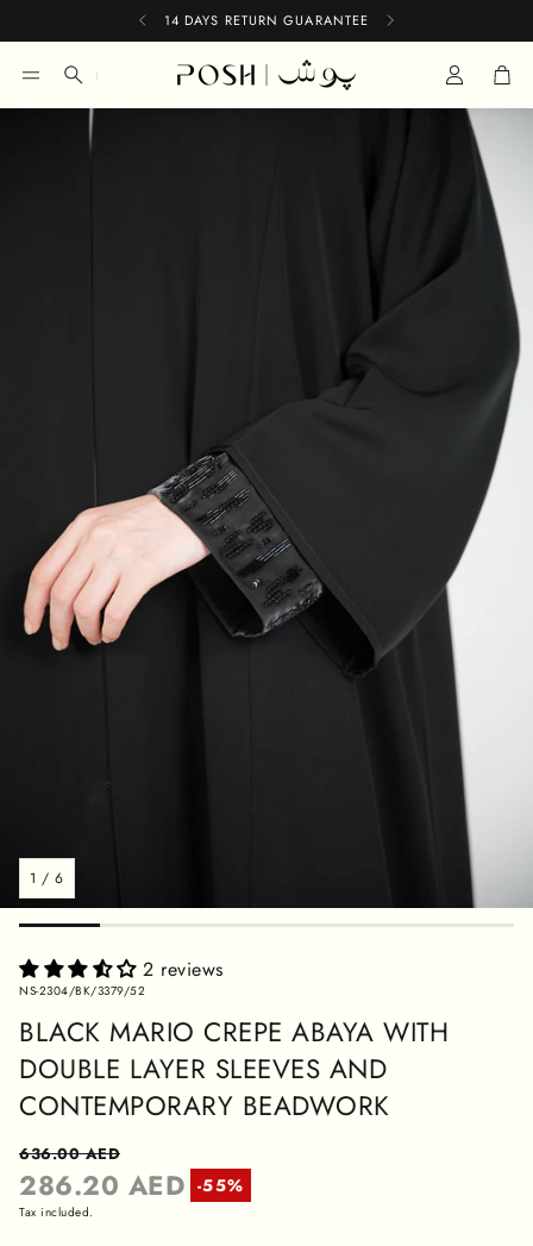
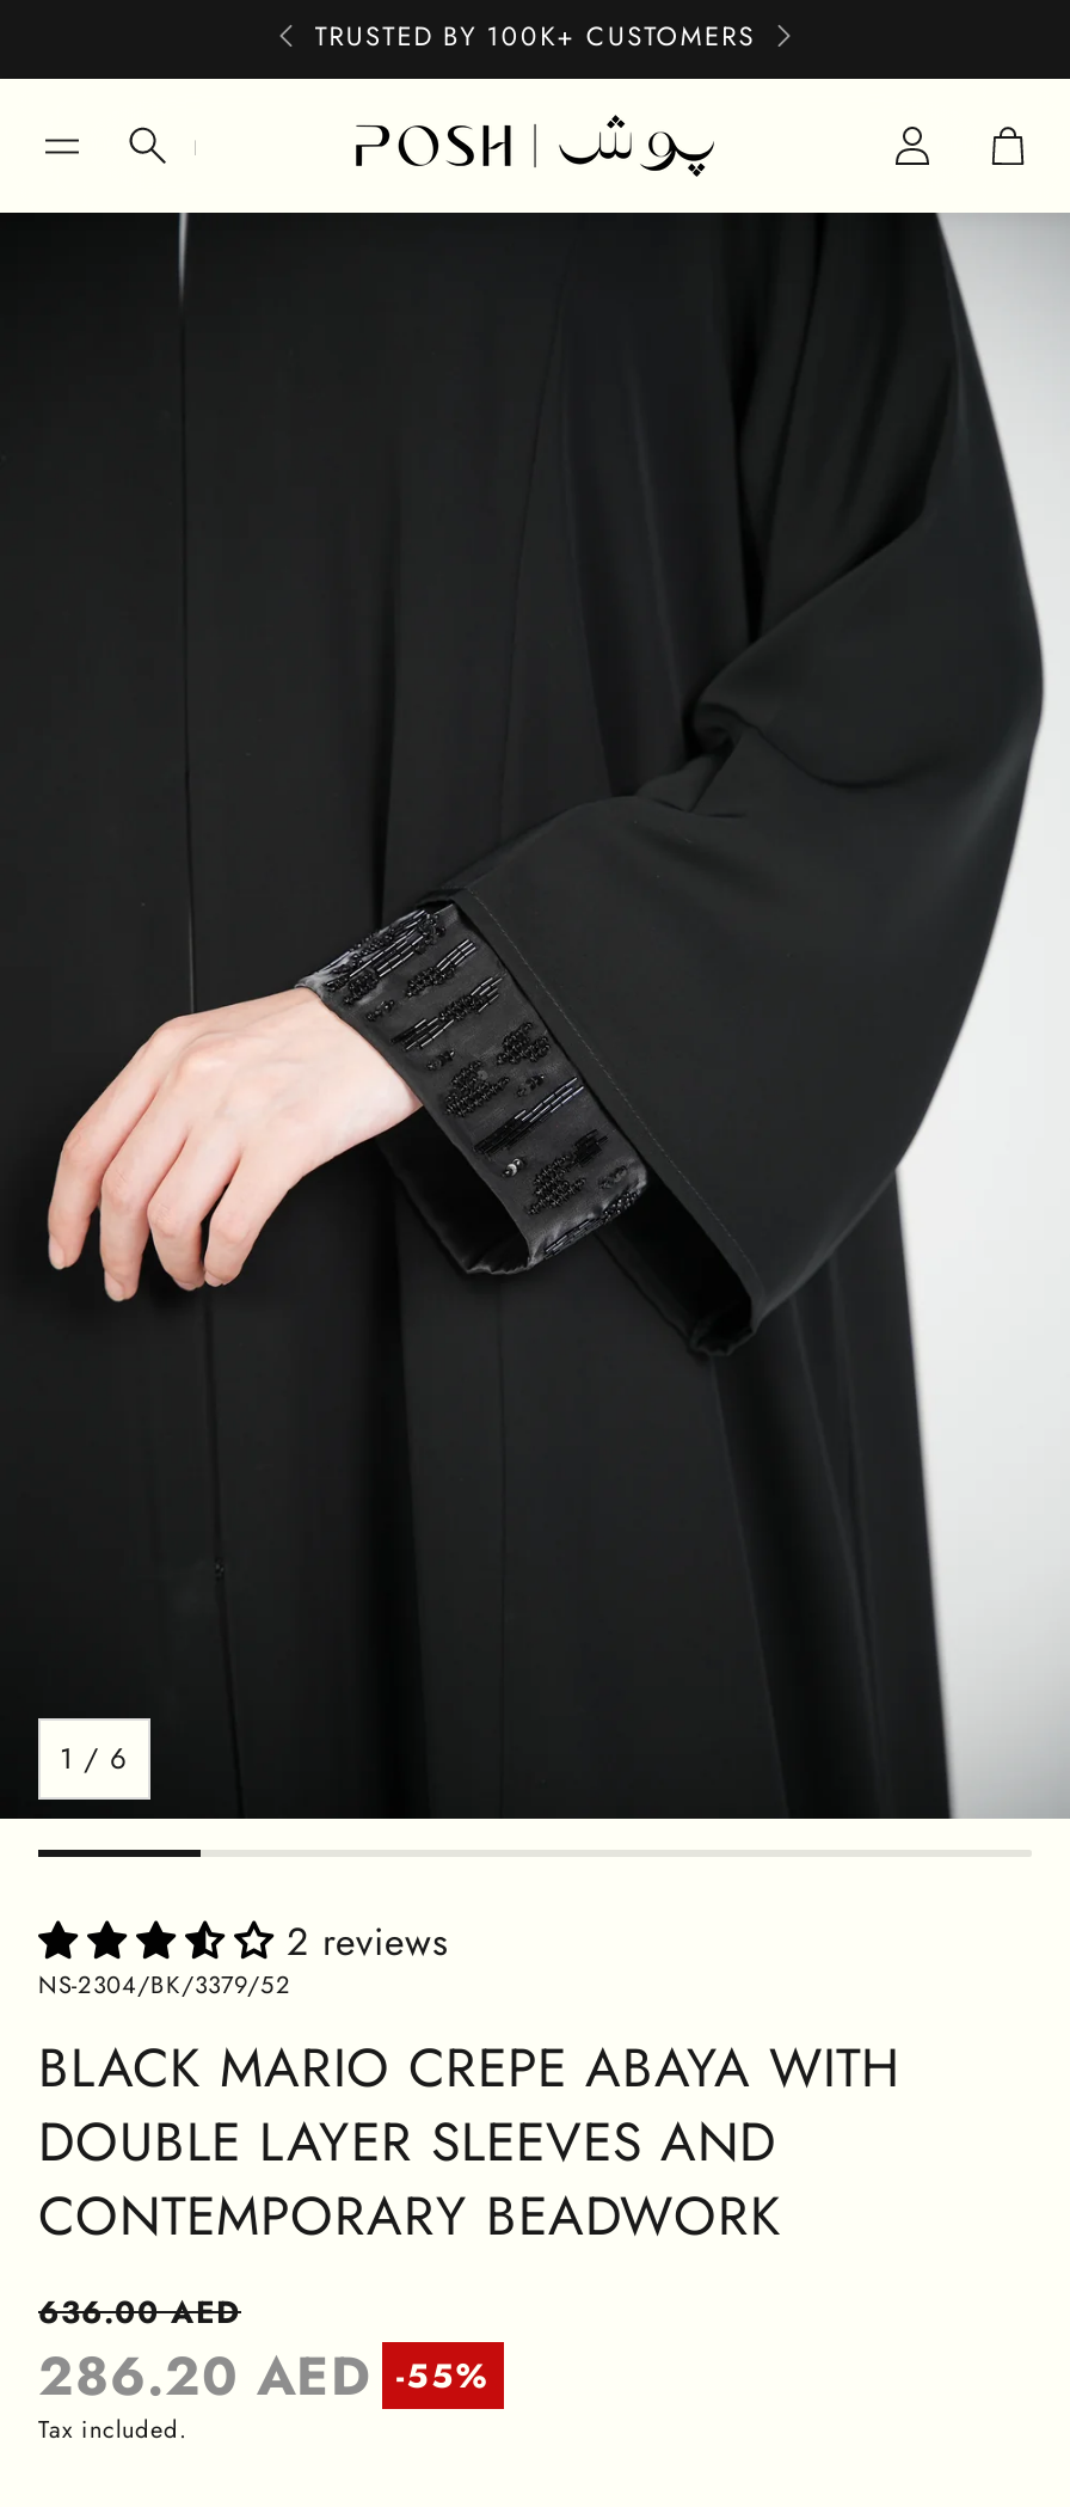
- 14 DAYS RETURN GUARANTEE
+ TRUSTED BY 100K+ CUSTOMERS
